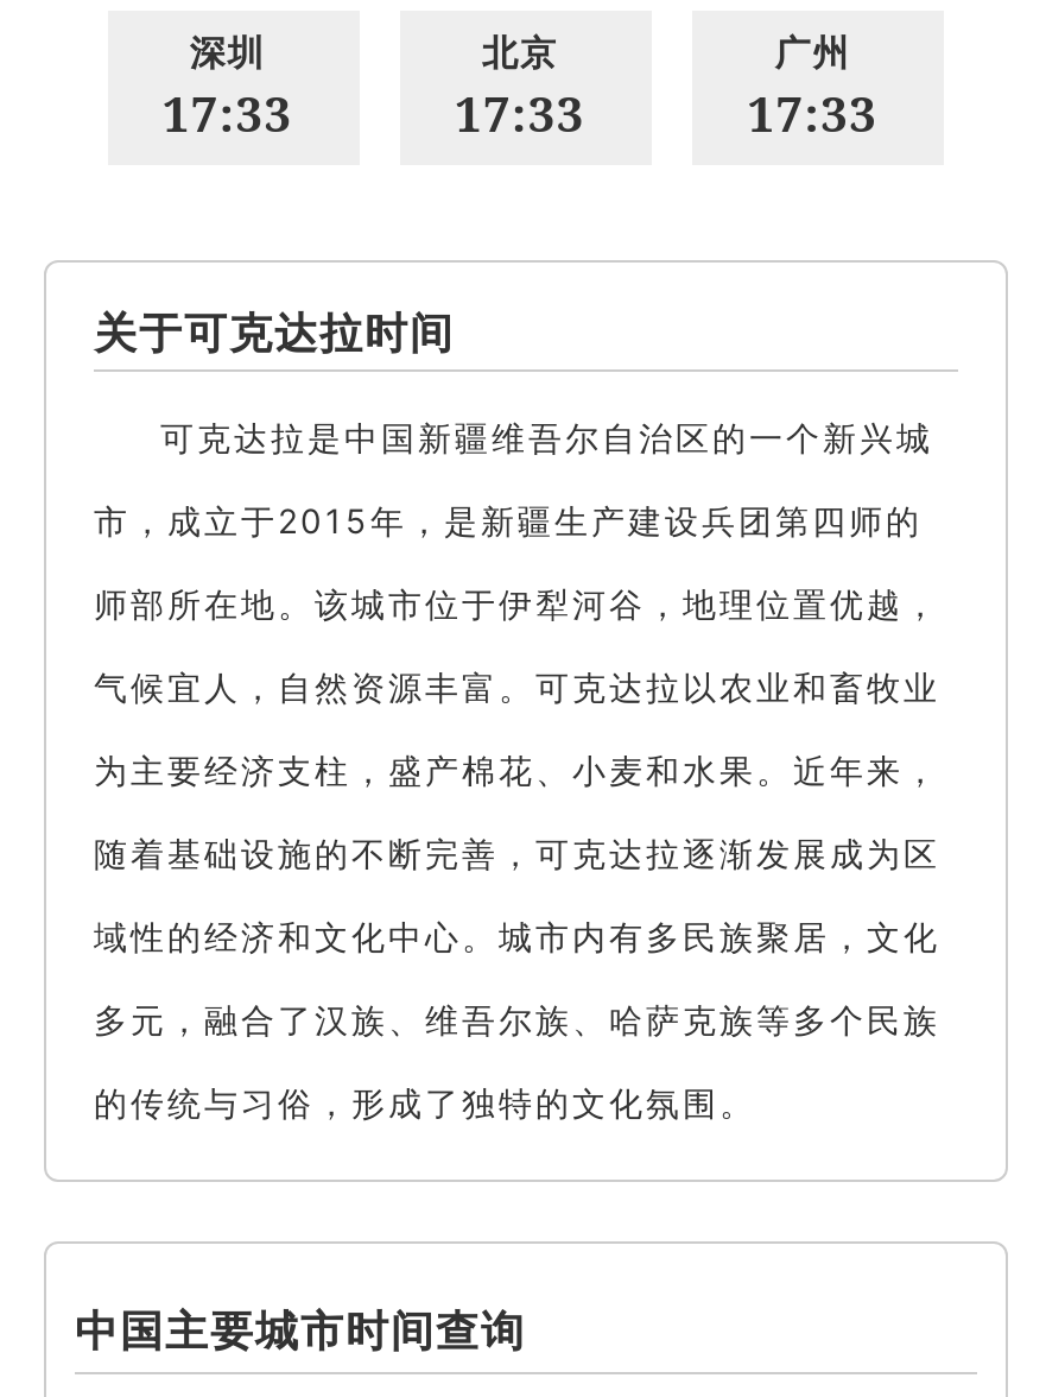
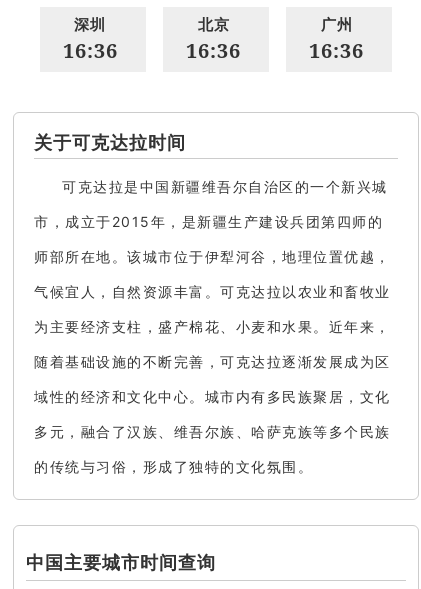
- 17:33
+ 16:36

- 17:33
+ 16:36

- 17:33
+ 16:36
